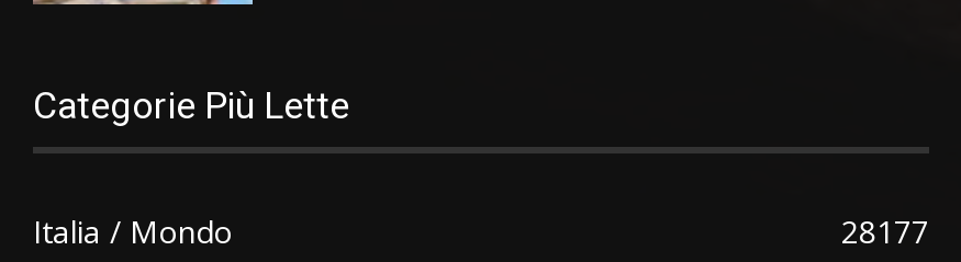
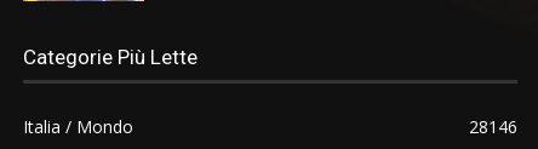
- 28177
+ 28146
